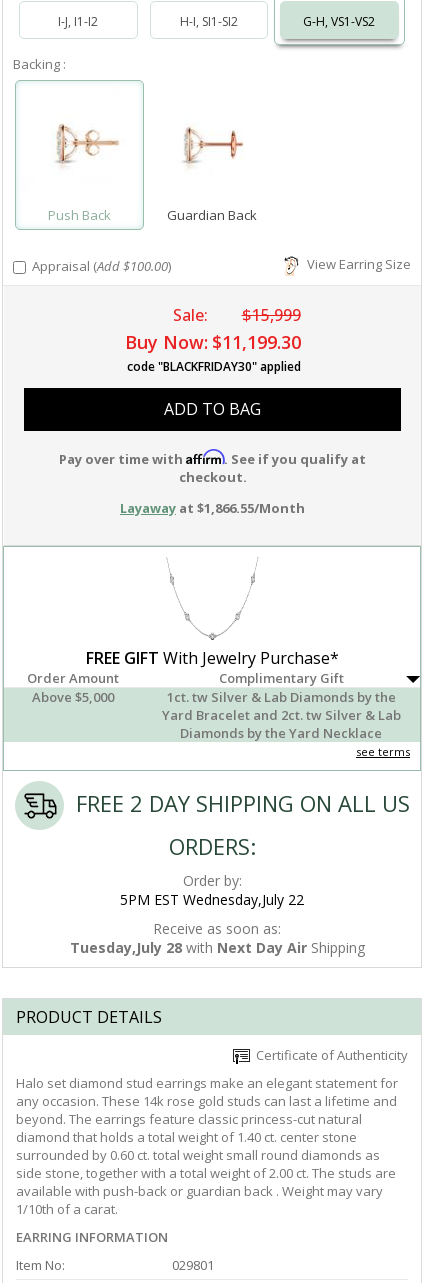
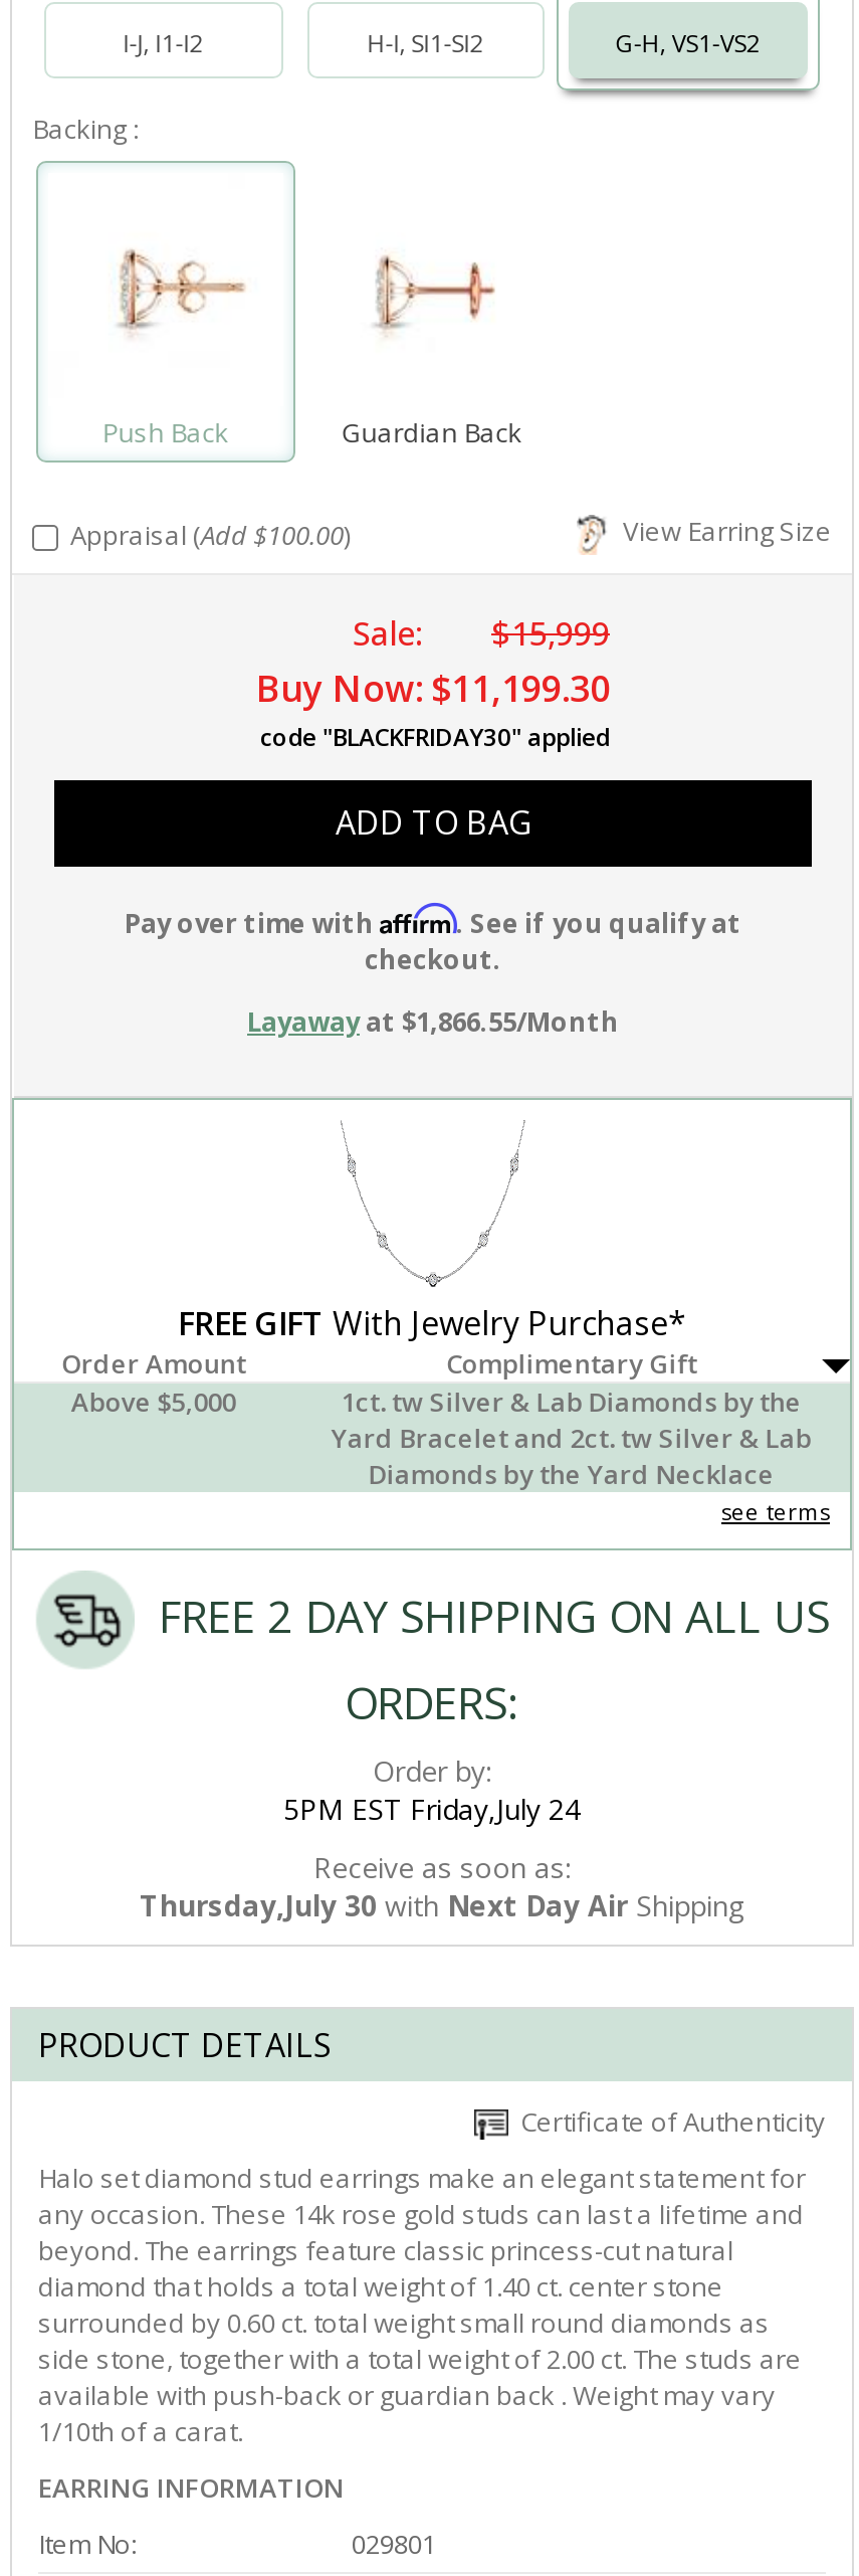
- 5PM EST Wednesday,July 22
+ 5PM EST Friday,July 24

- Tuesday,July 28 with Next Day Air Shipping
+ Thursday,July 30 with Next Day Air Shipping
